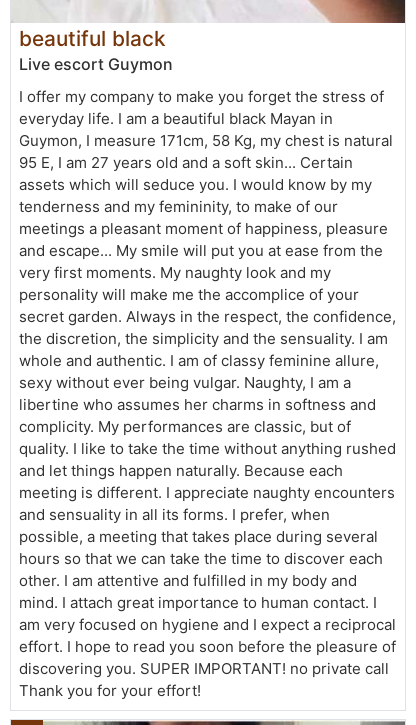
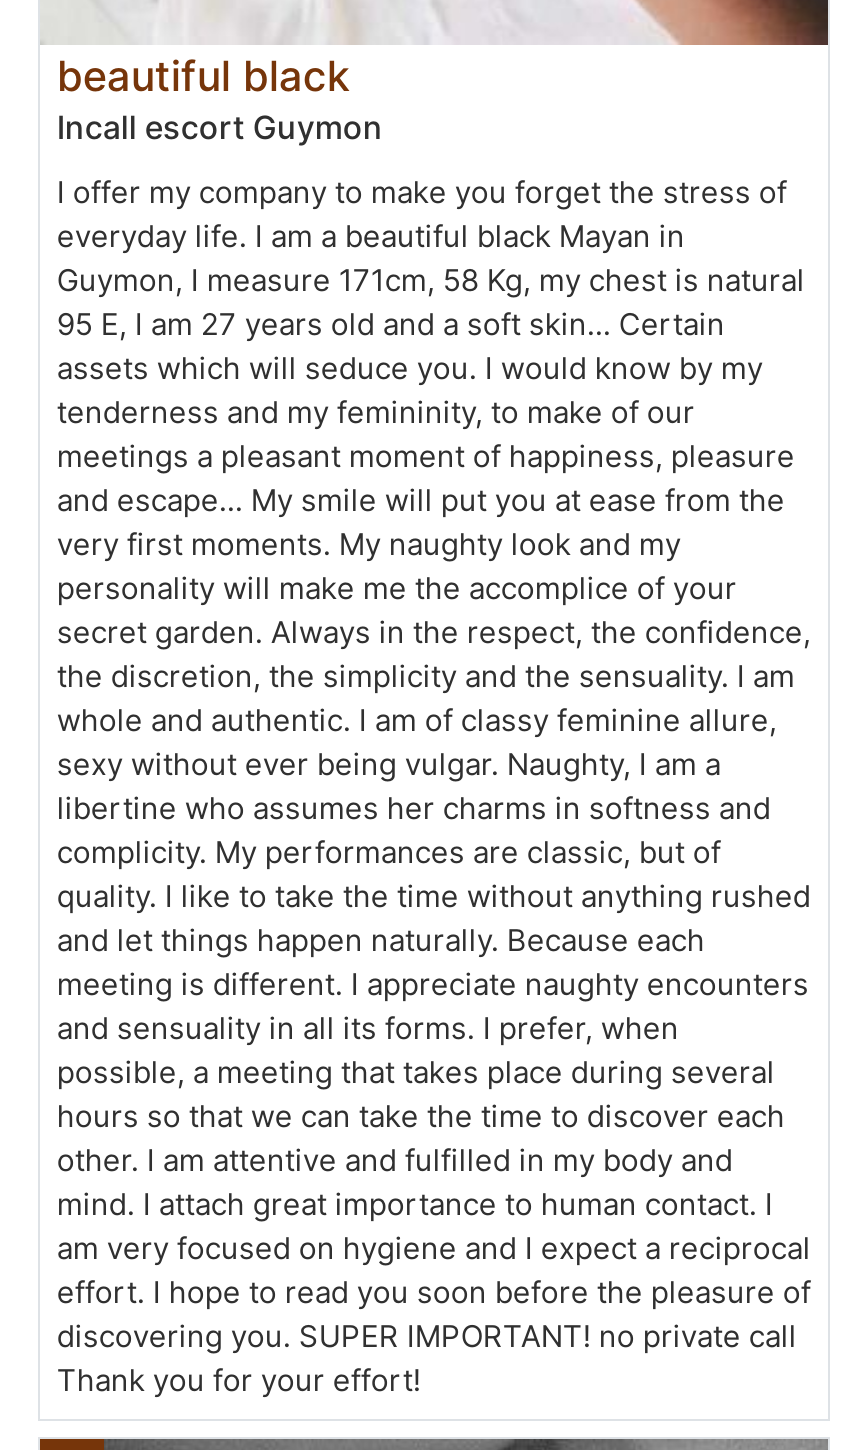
- Live escort Guymon
+ Incall escort Guymon
